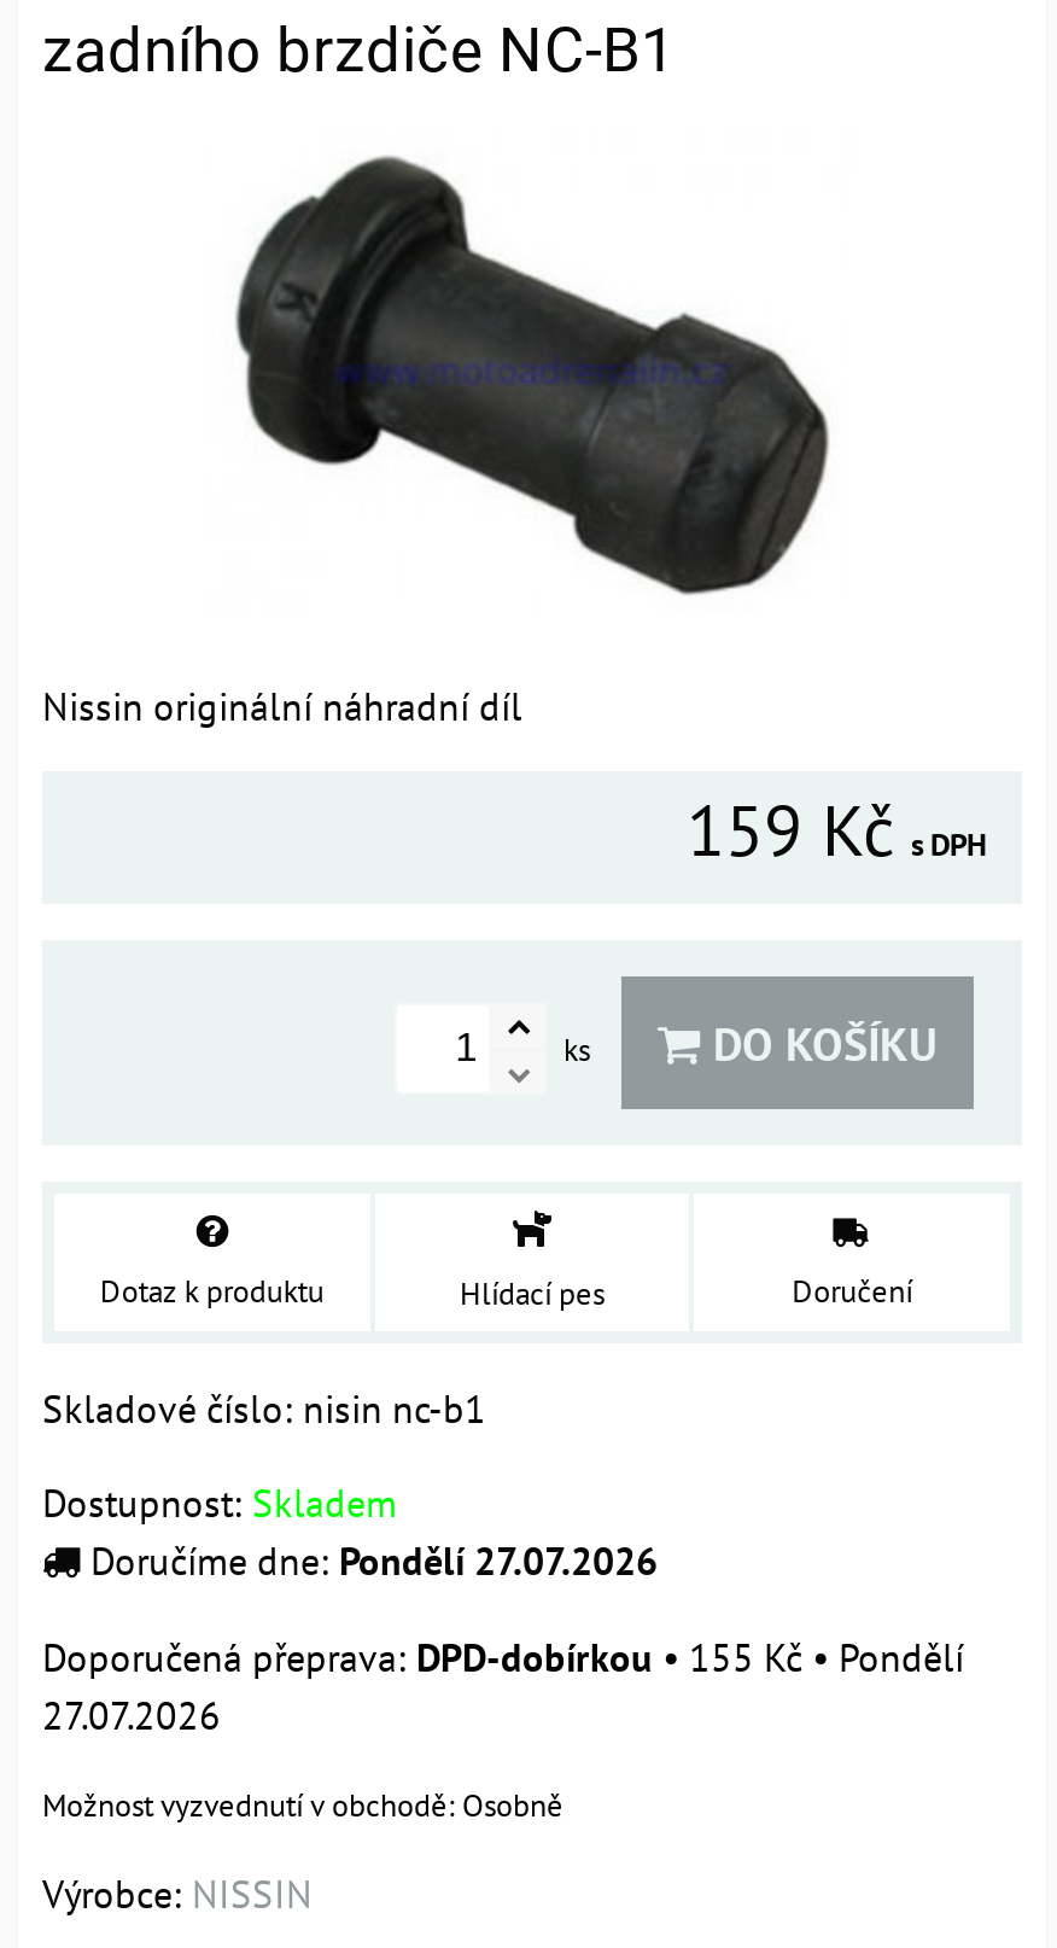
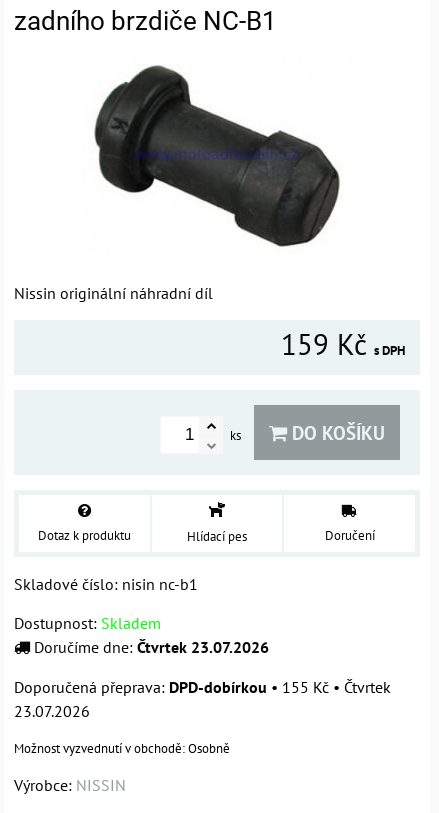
- Doručíme dne: Pondělí 27.07.2026
+ Doručíme dne: Čtvrtek 23.07.2026

- DPD-dobírkou • 155 Kč • Pondělí
+ DPD-dobírkou • 155 Kč • Čtvrtek

- 27.07.2026
+ 23.07.2026
